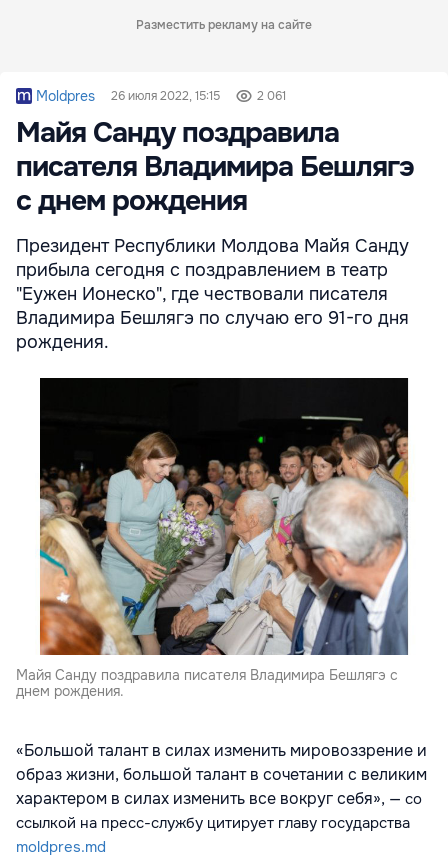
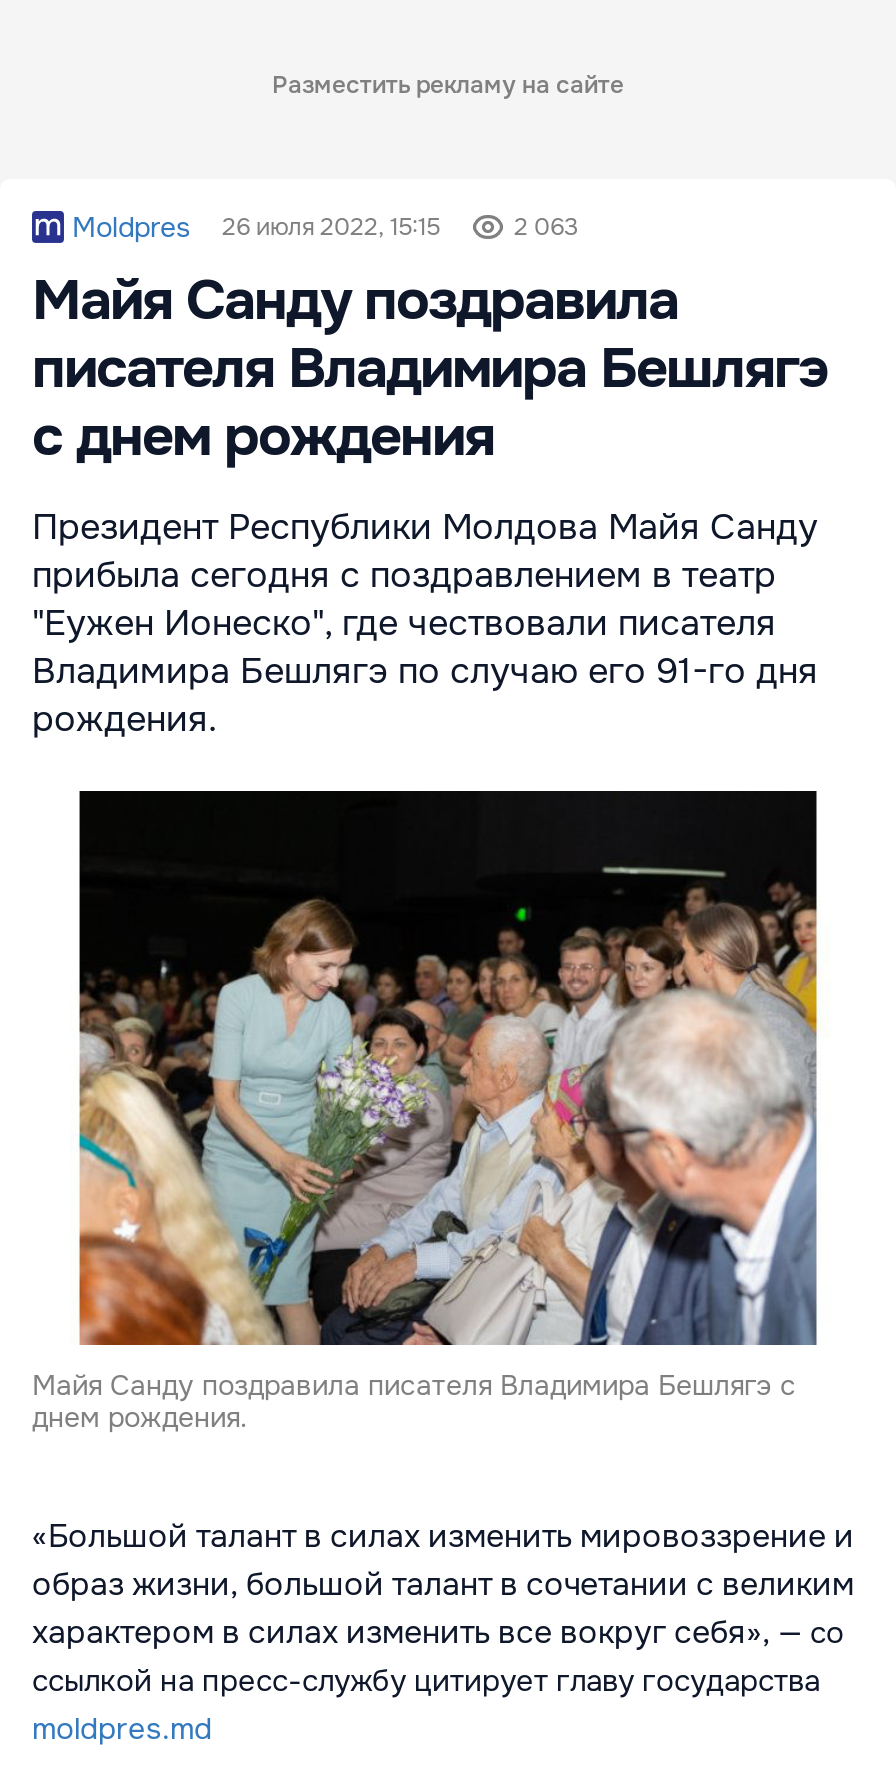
- 2 061
+ 2 063
